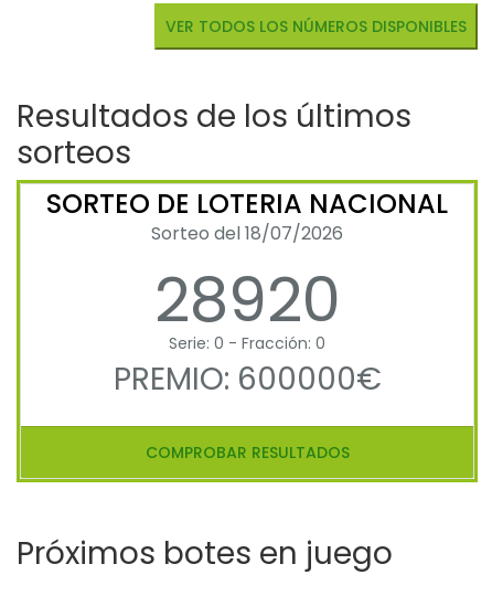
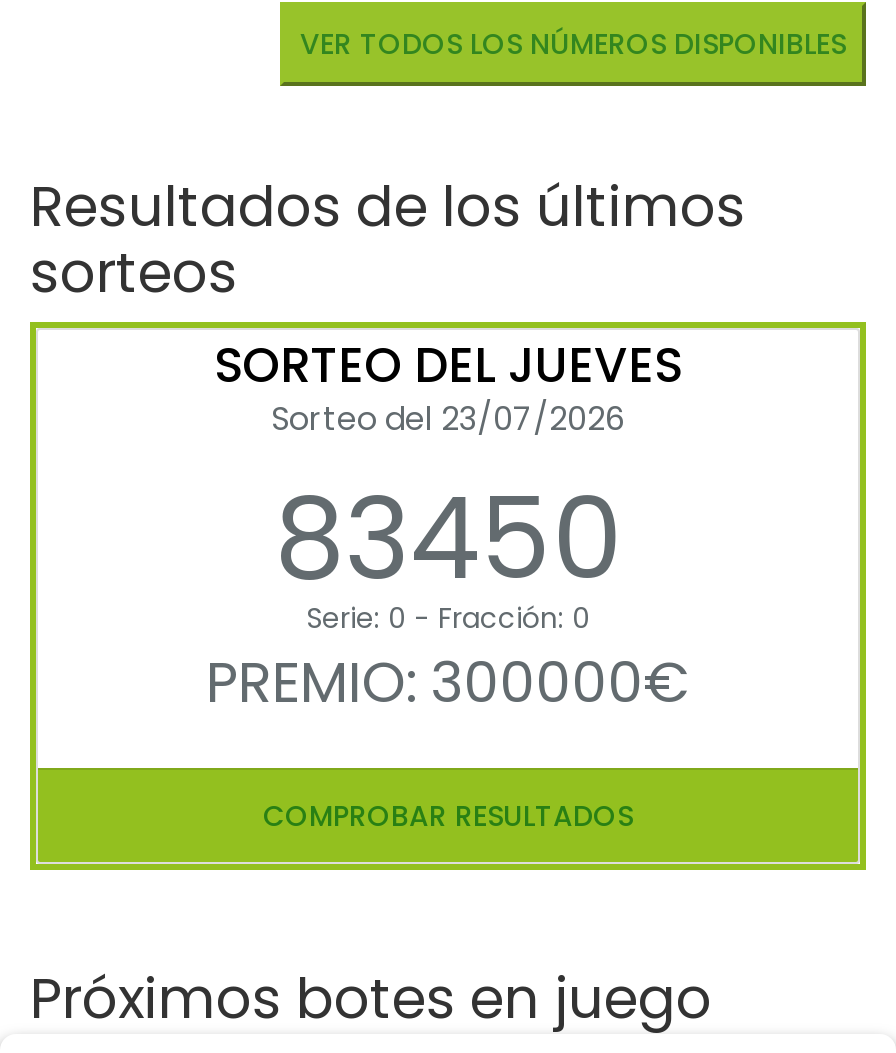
- SORTEO DE LOTERIA NACIONAL
- Sorteo del 18/07/2026
- 28920
+ SORTEO DEL JUEVES
+ Sorteo del 23/07/2026
+ 83450

- PREMIO: 600000€
+ PREMIO: 300000€
